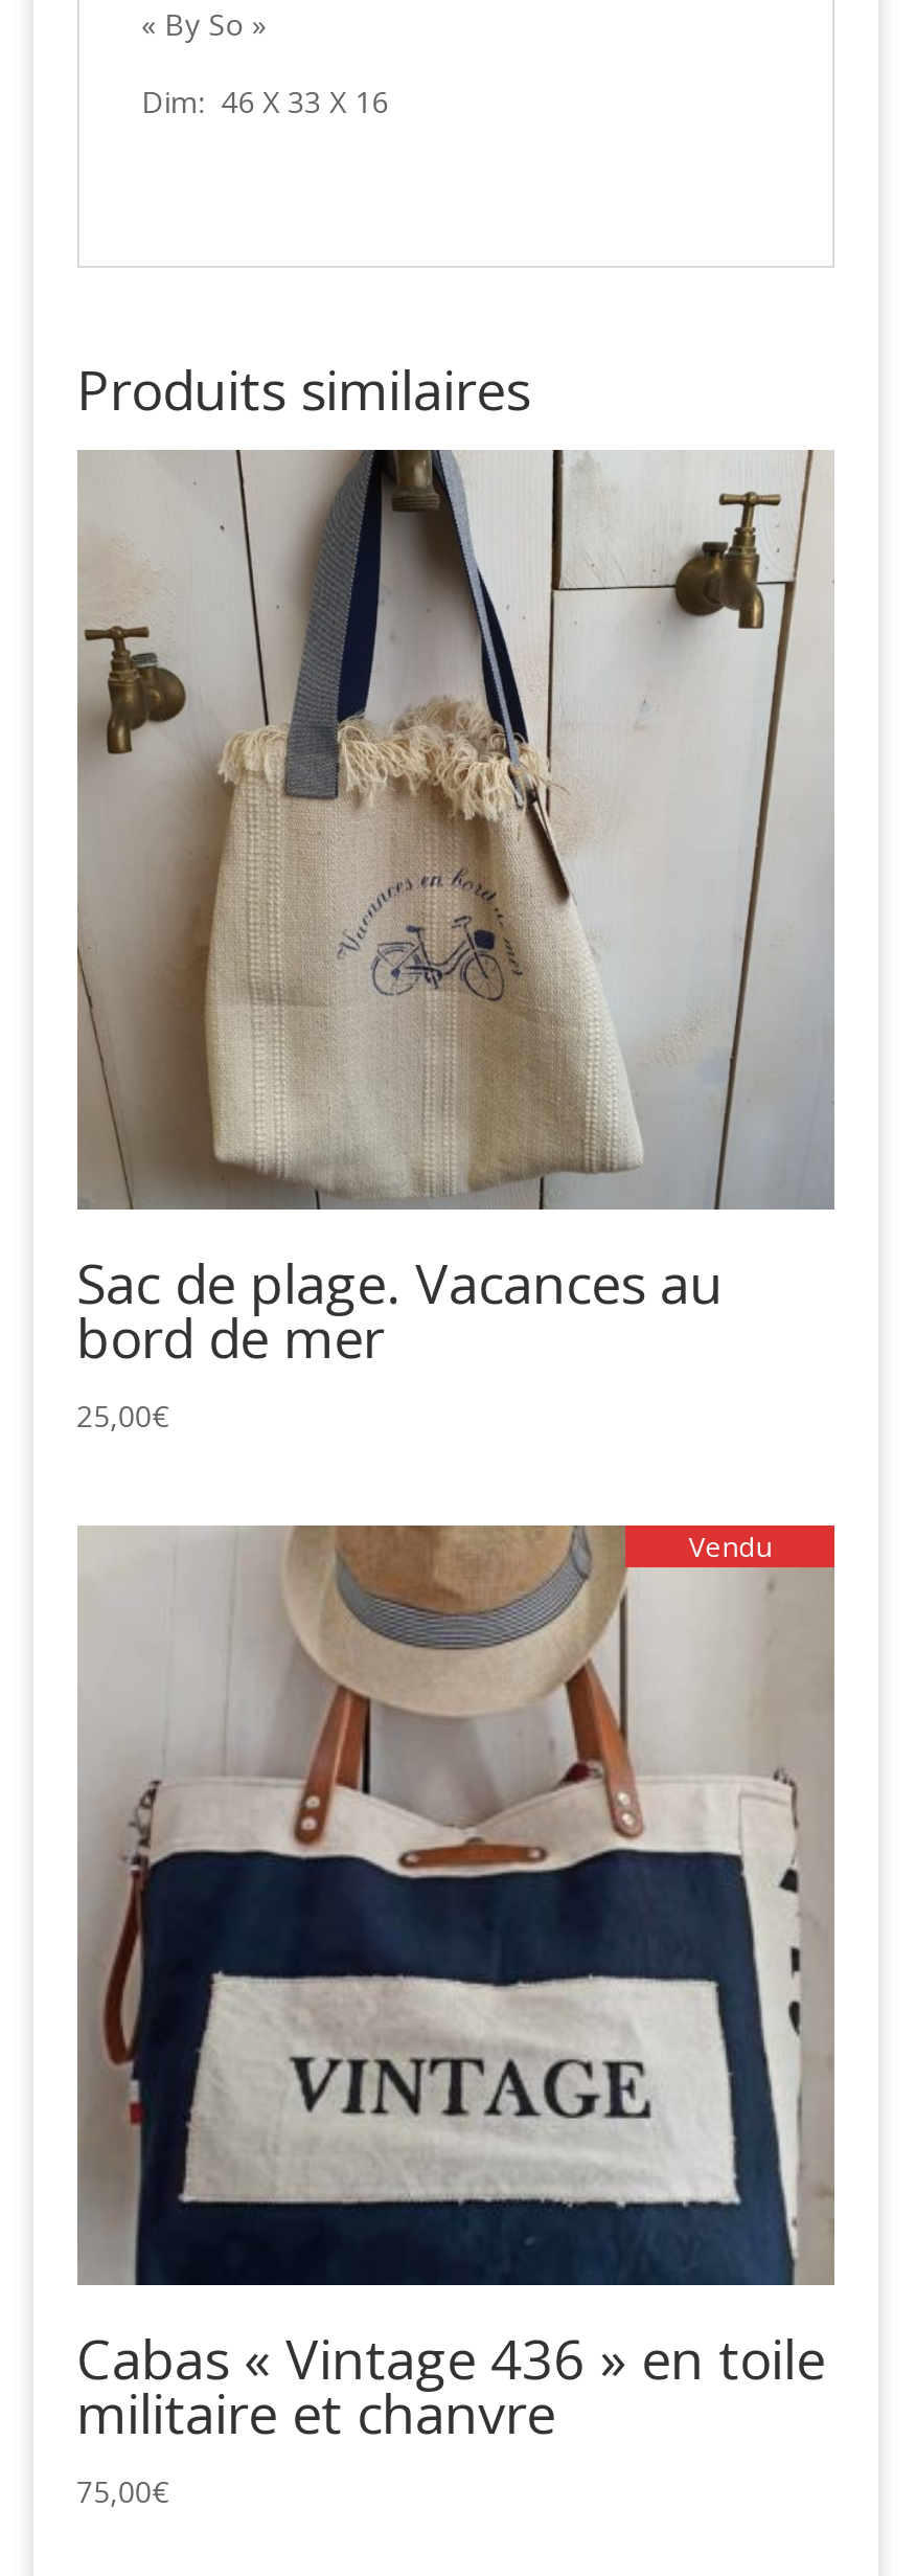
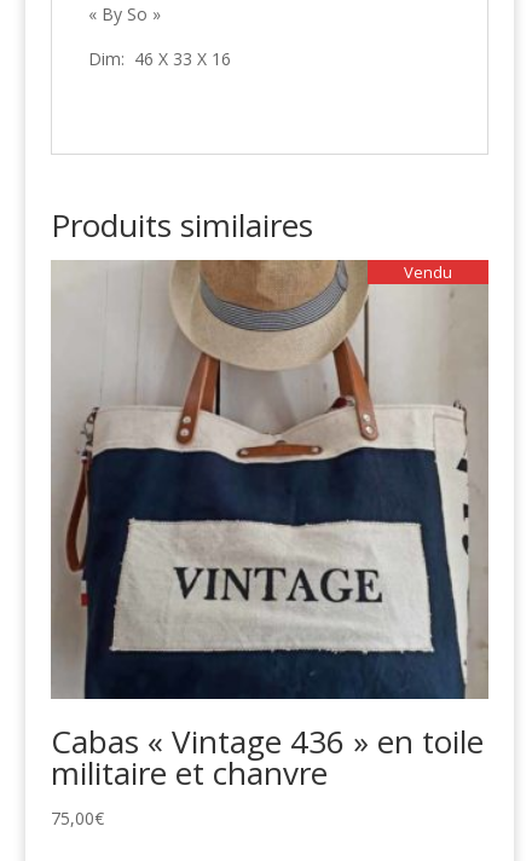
- [image]
- Sac de plage. Vacances au
- bord de mer
- 25,00€
